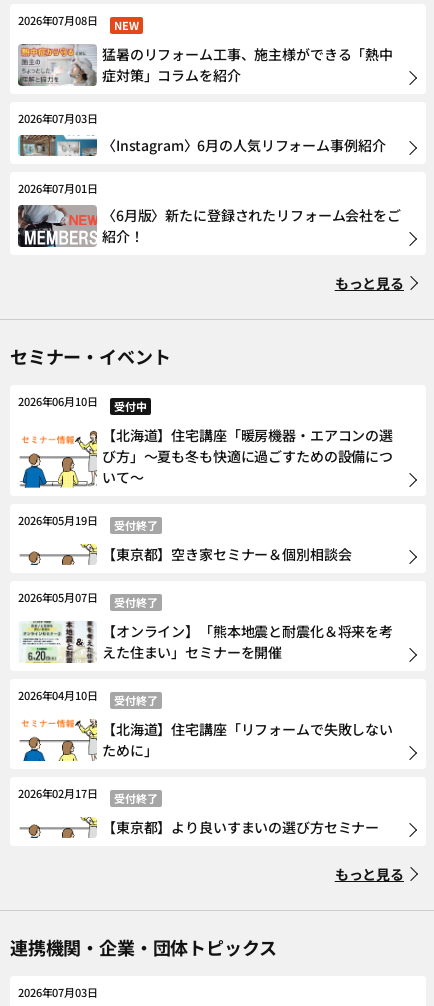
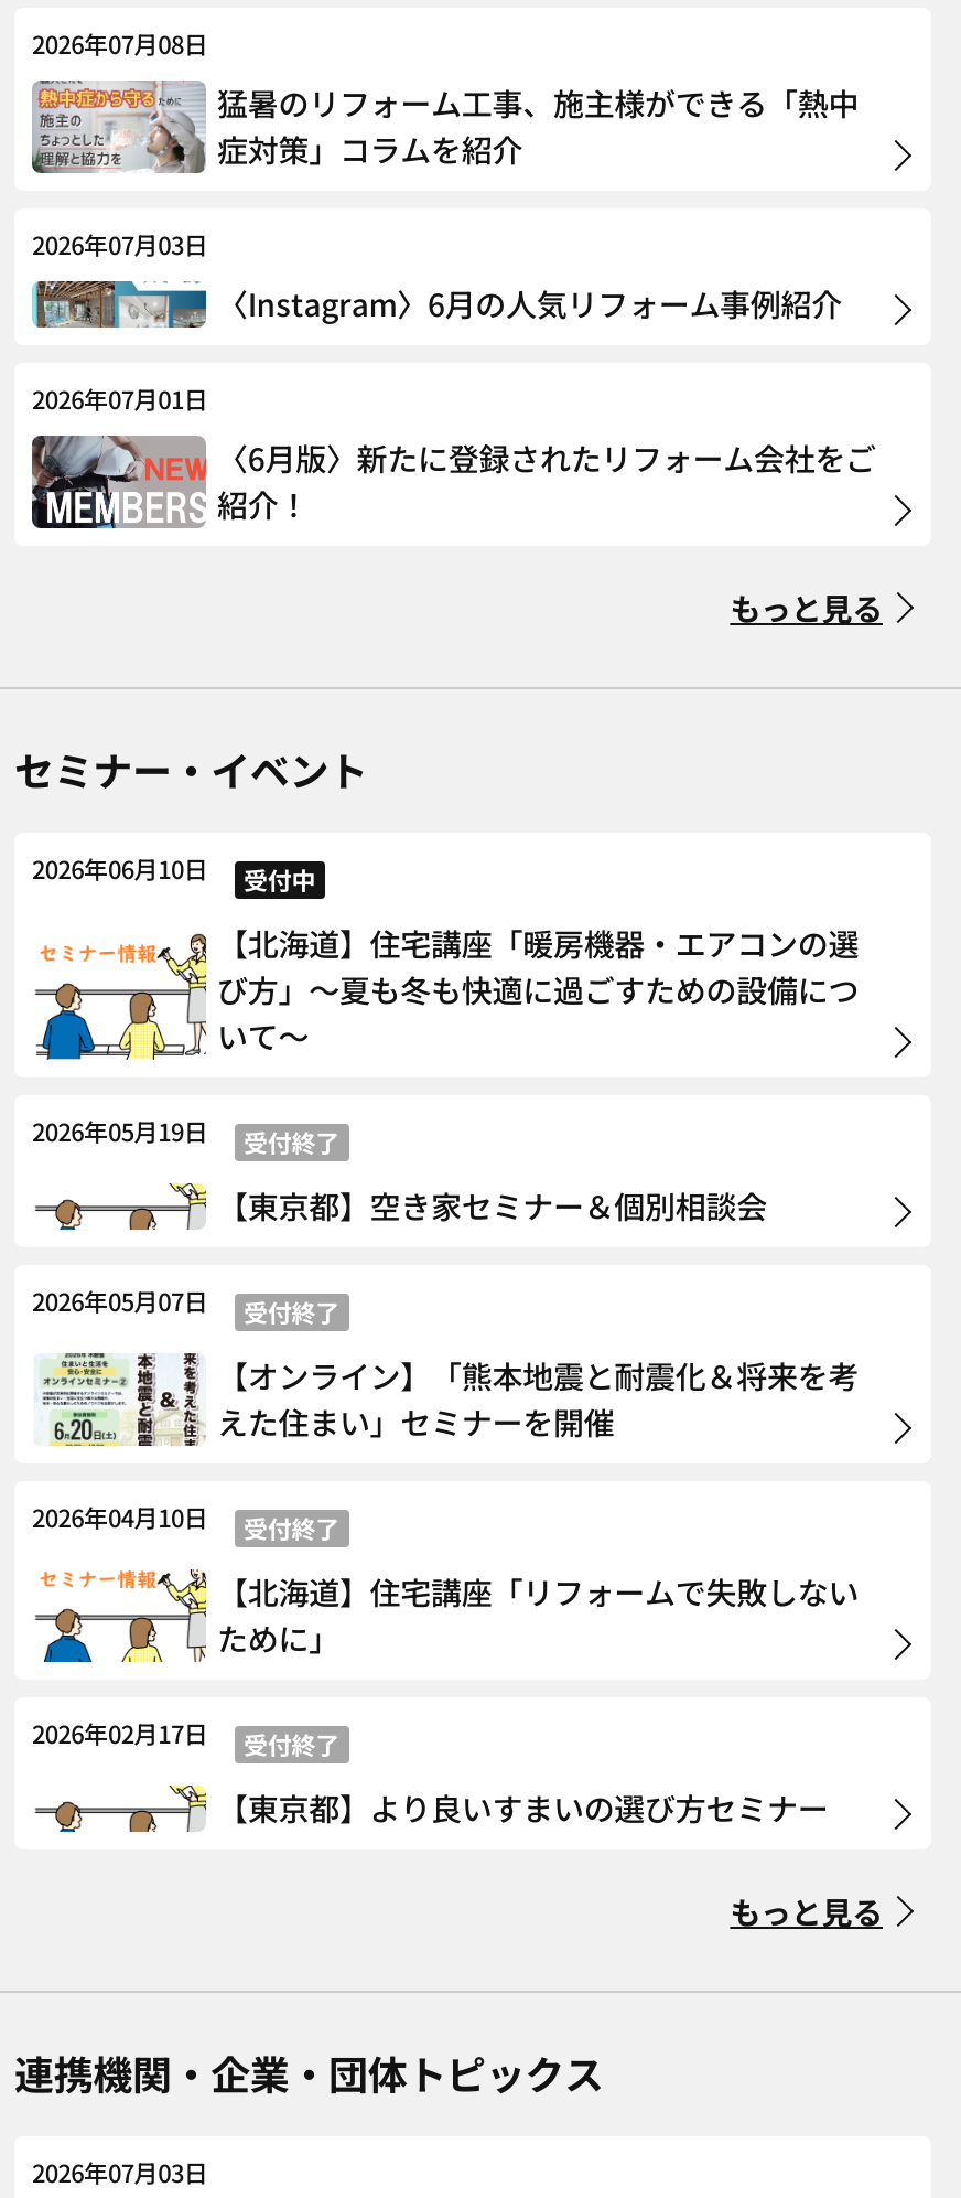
- NEW
